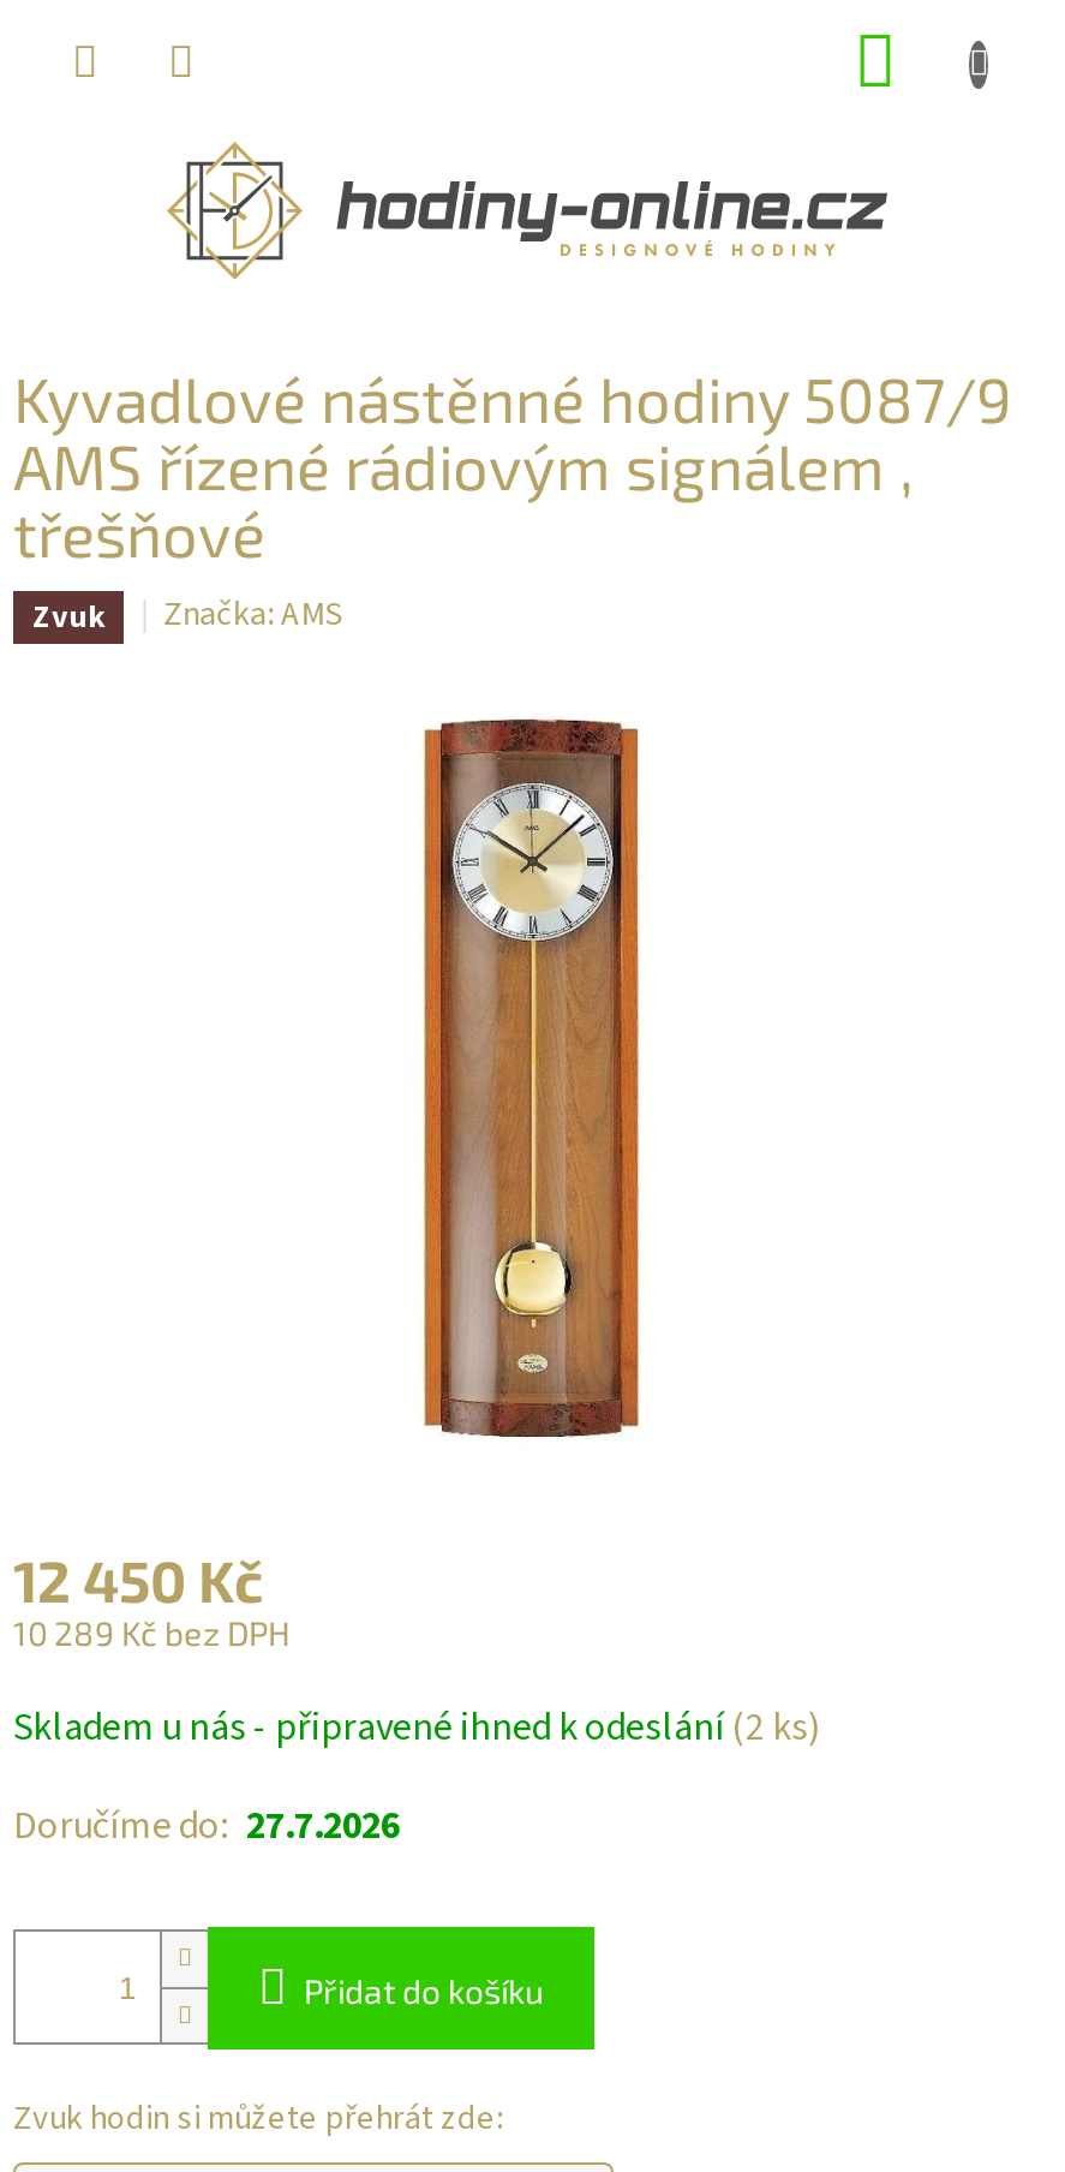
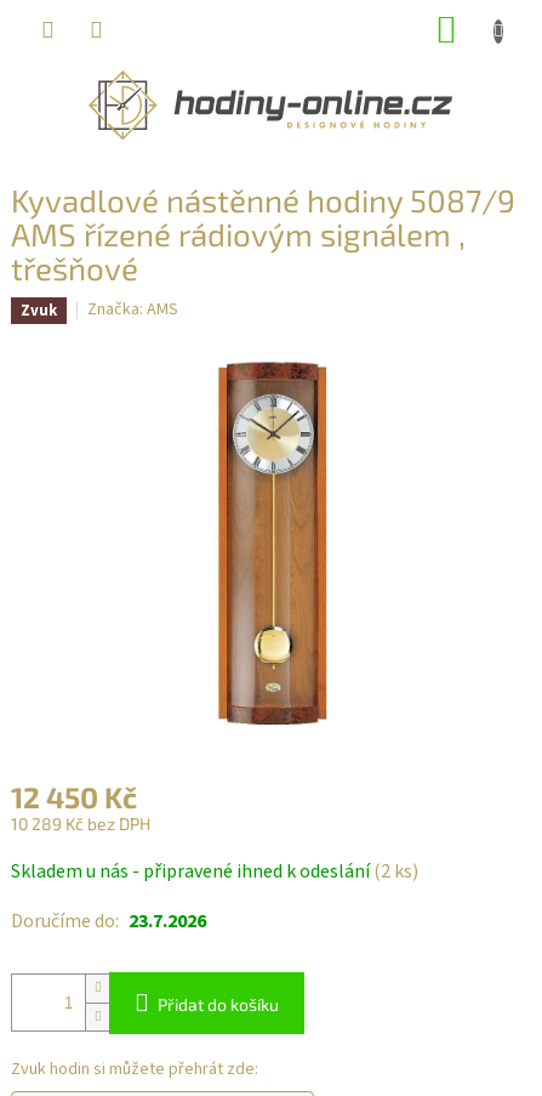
- Doručíme do: 27.7.2026
+ Doručíme do: 23.7.2026
